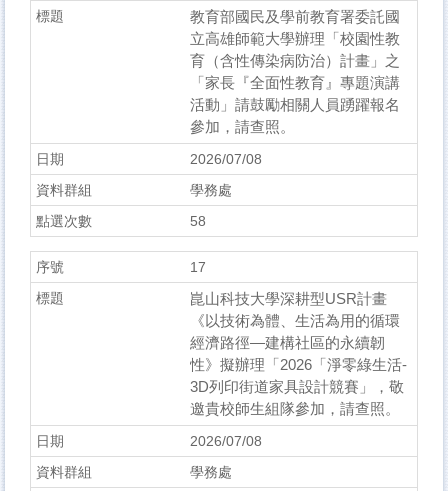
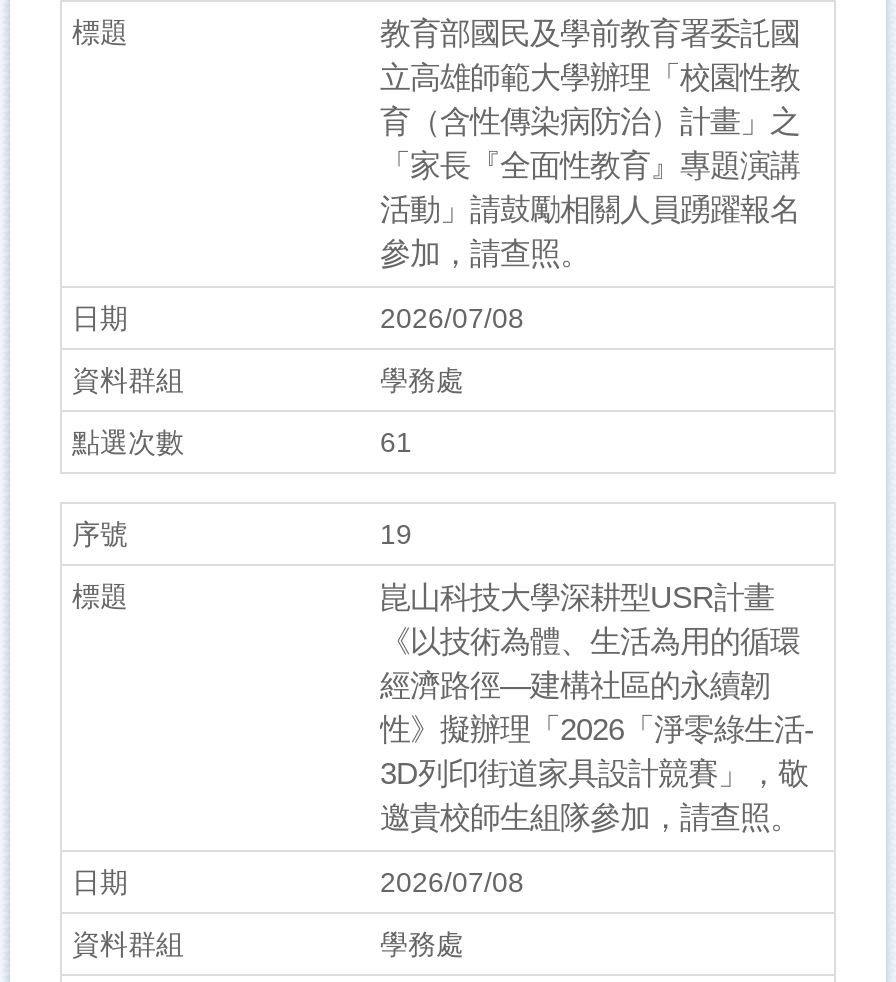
- 58
+ 61

- 17
+ 19
